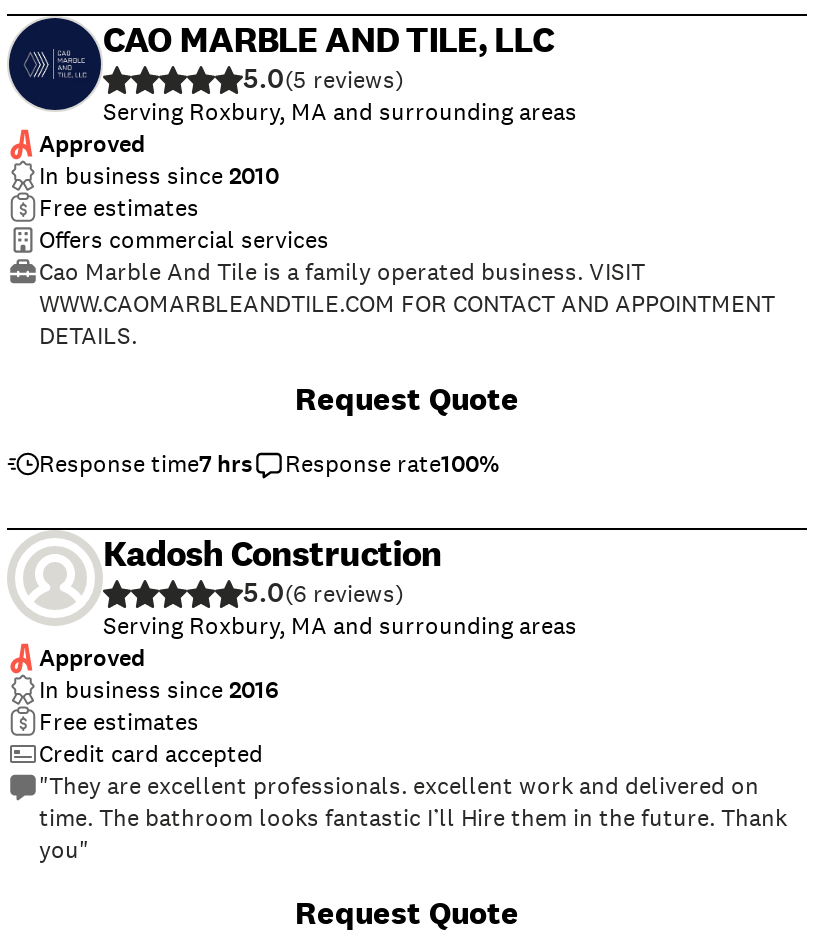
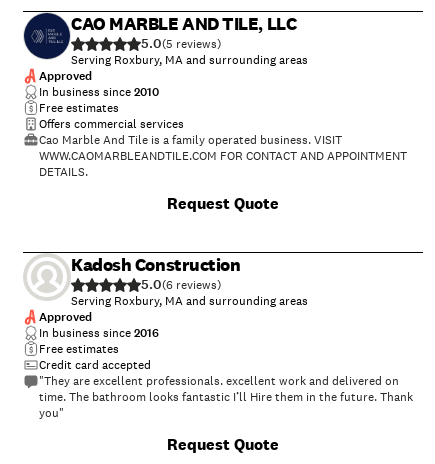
- Response time7 hrs
- Response rate100%
